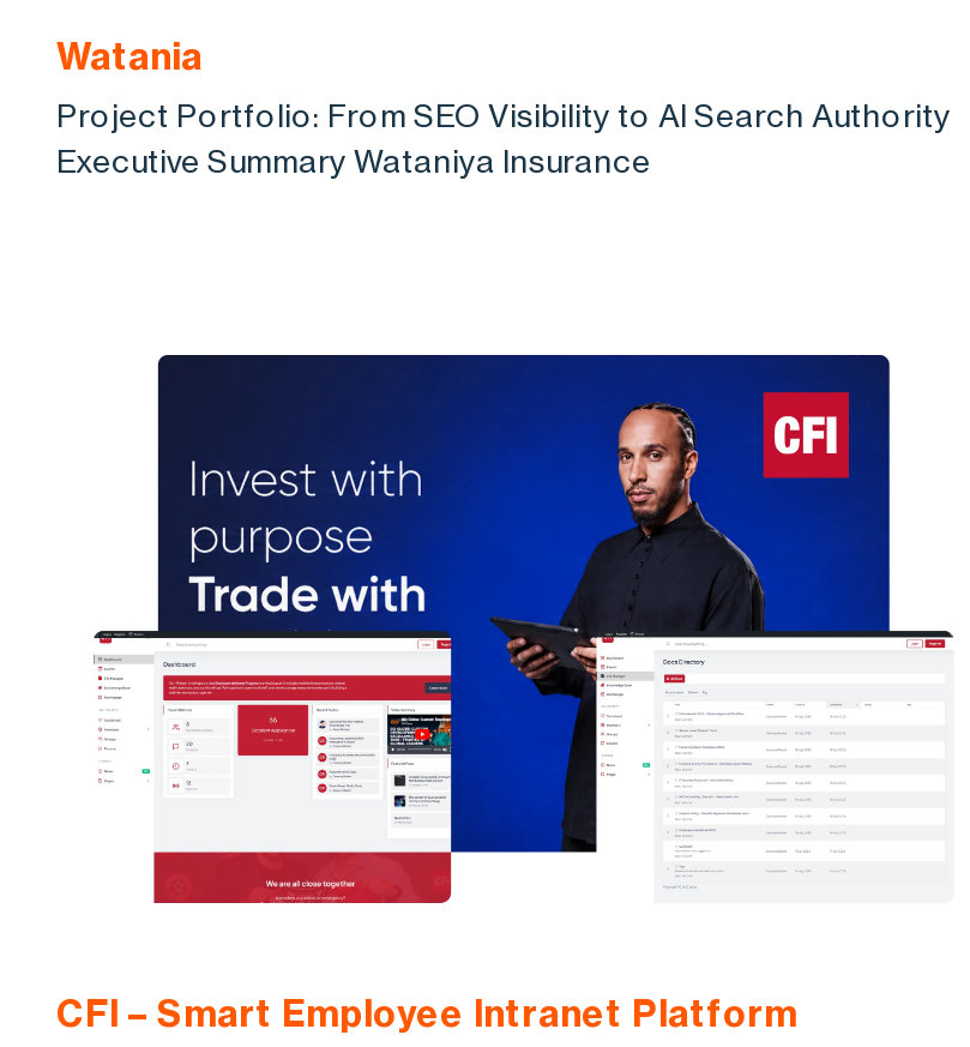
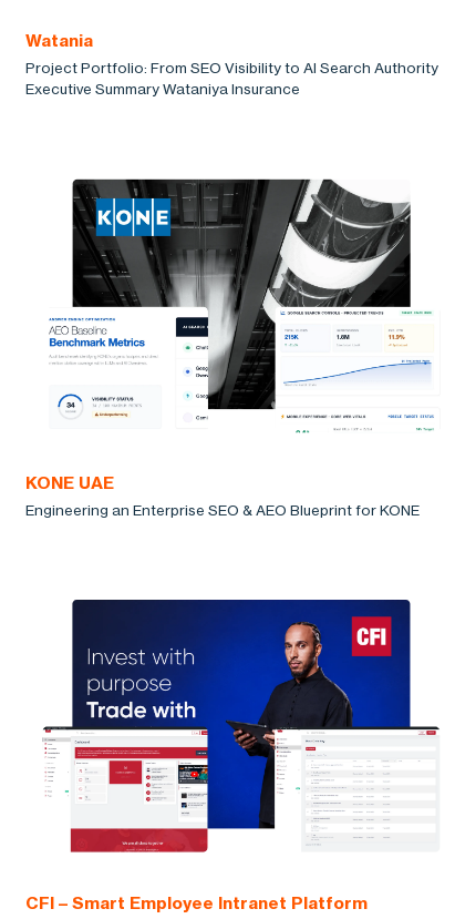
+ KONE UAE
+ Engineering an Enterprise SEO & AEO Blueprint for KONE

+ [image]
